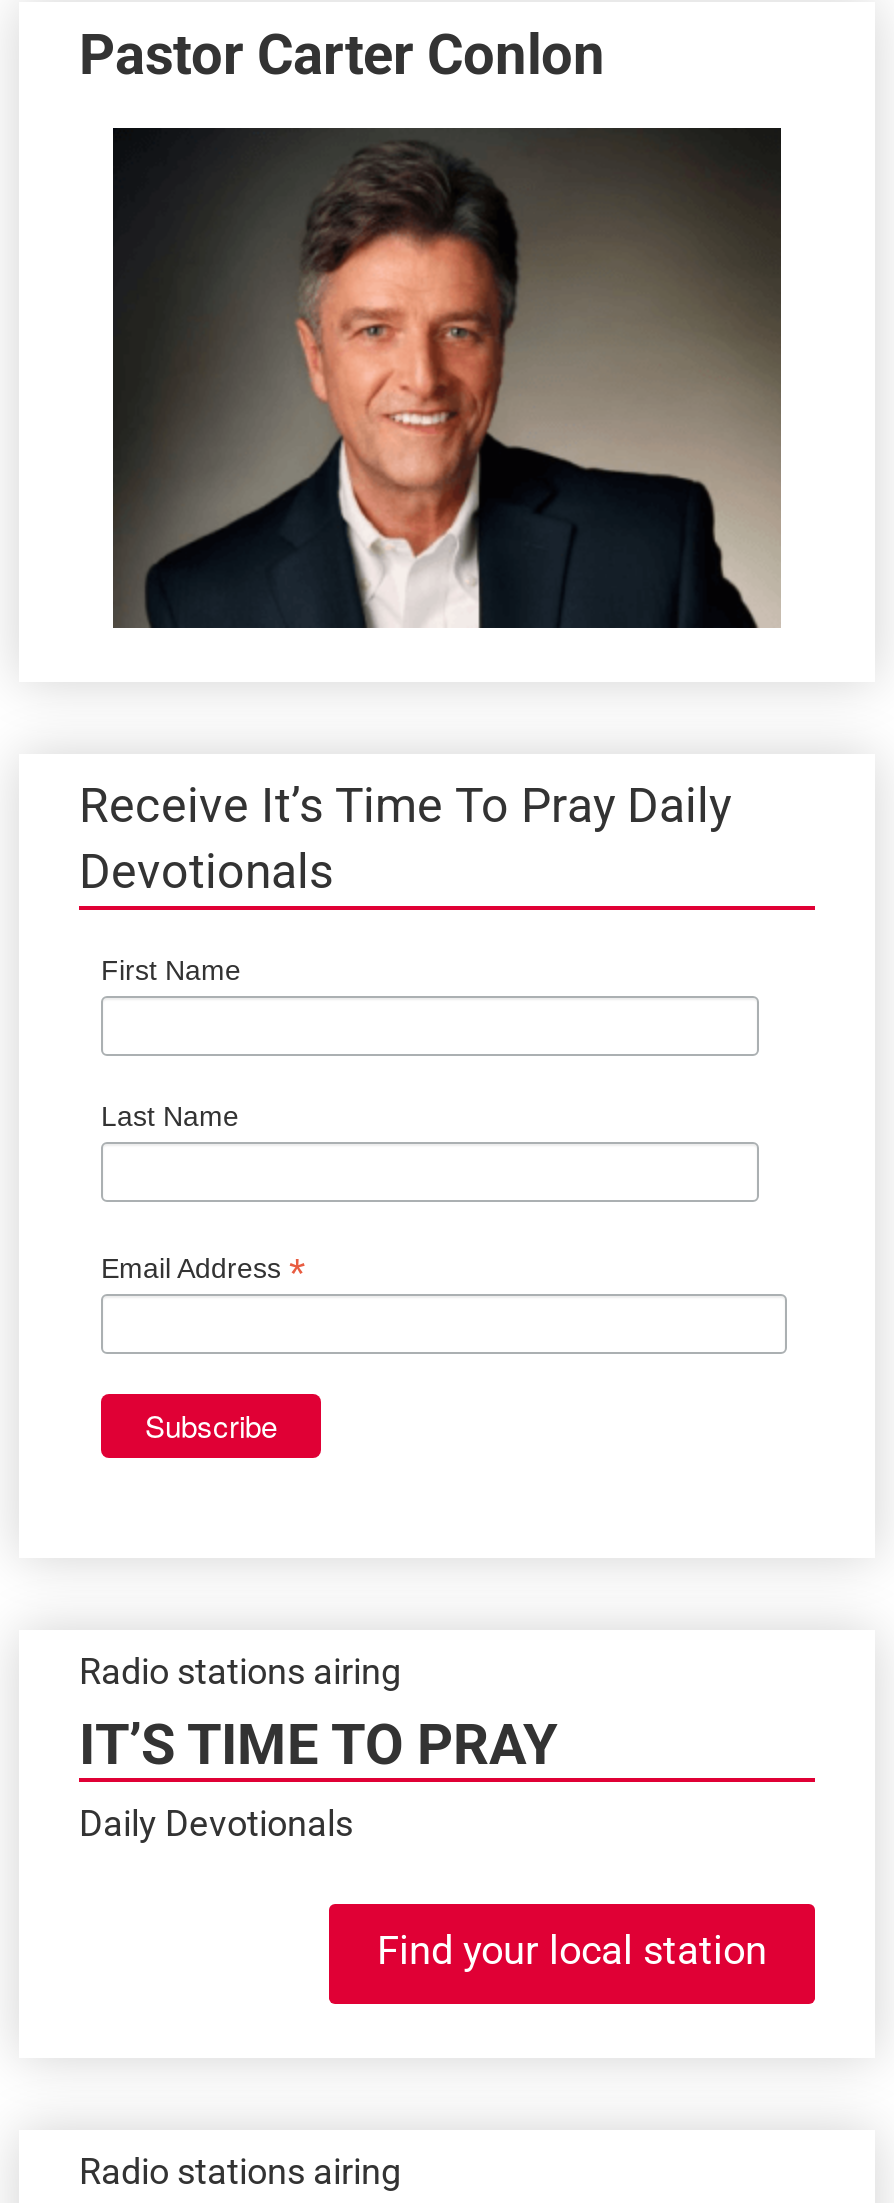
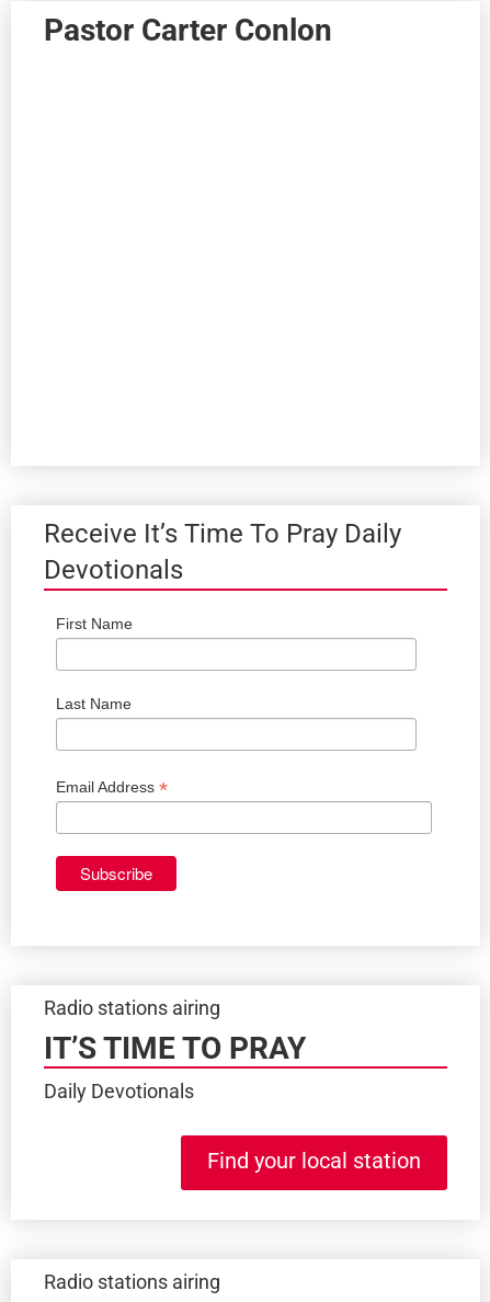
- [image]
